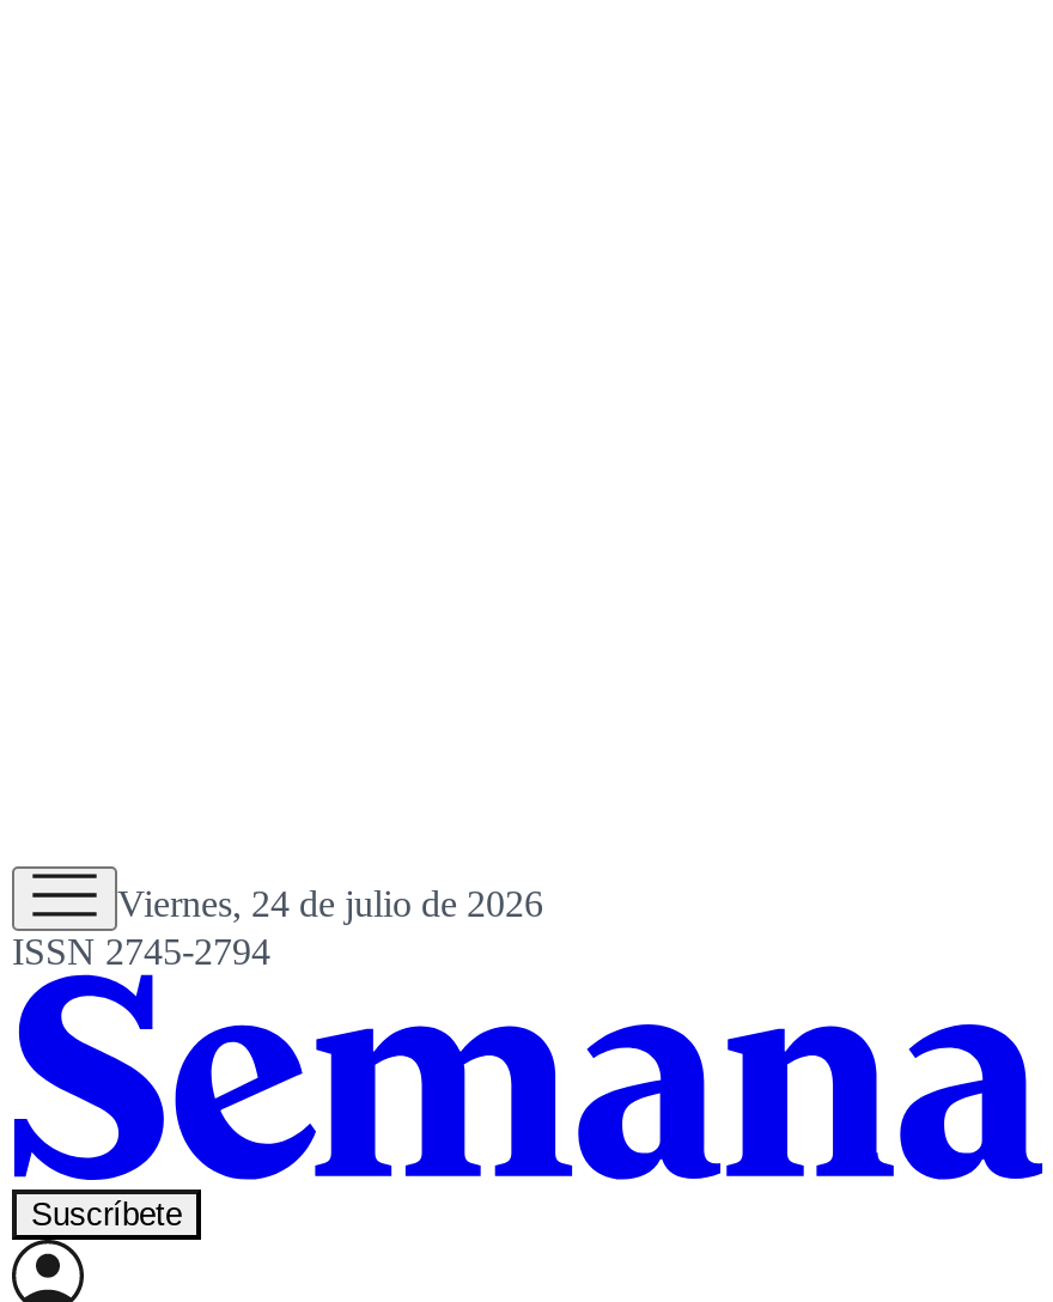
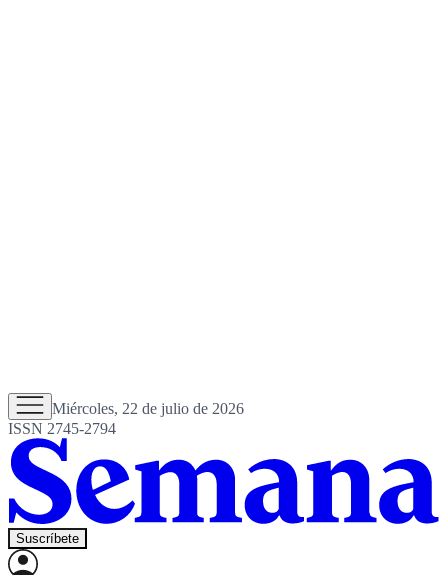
- Viernes, 24 de julio de 2026
+ Miércoles, 22 de julio de 2026
